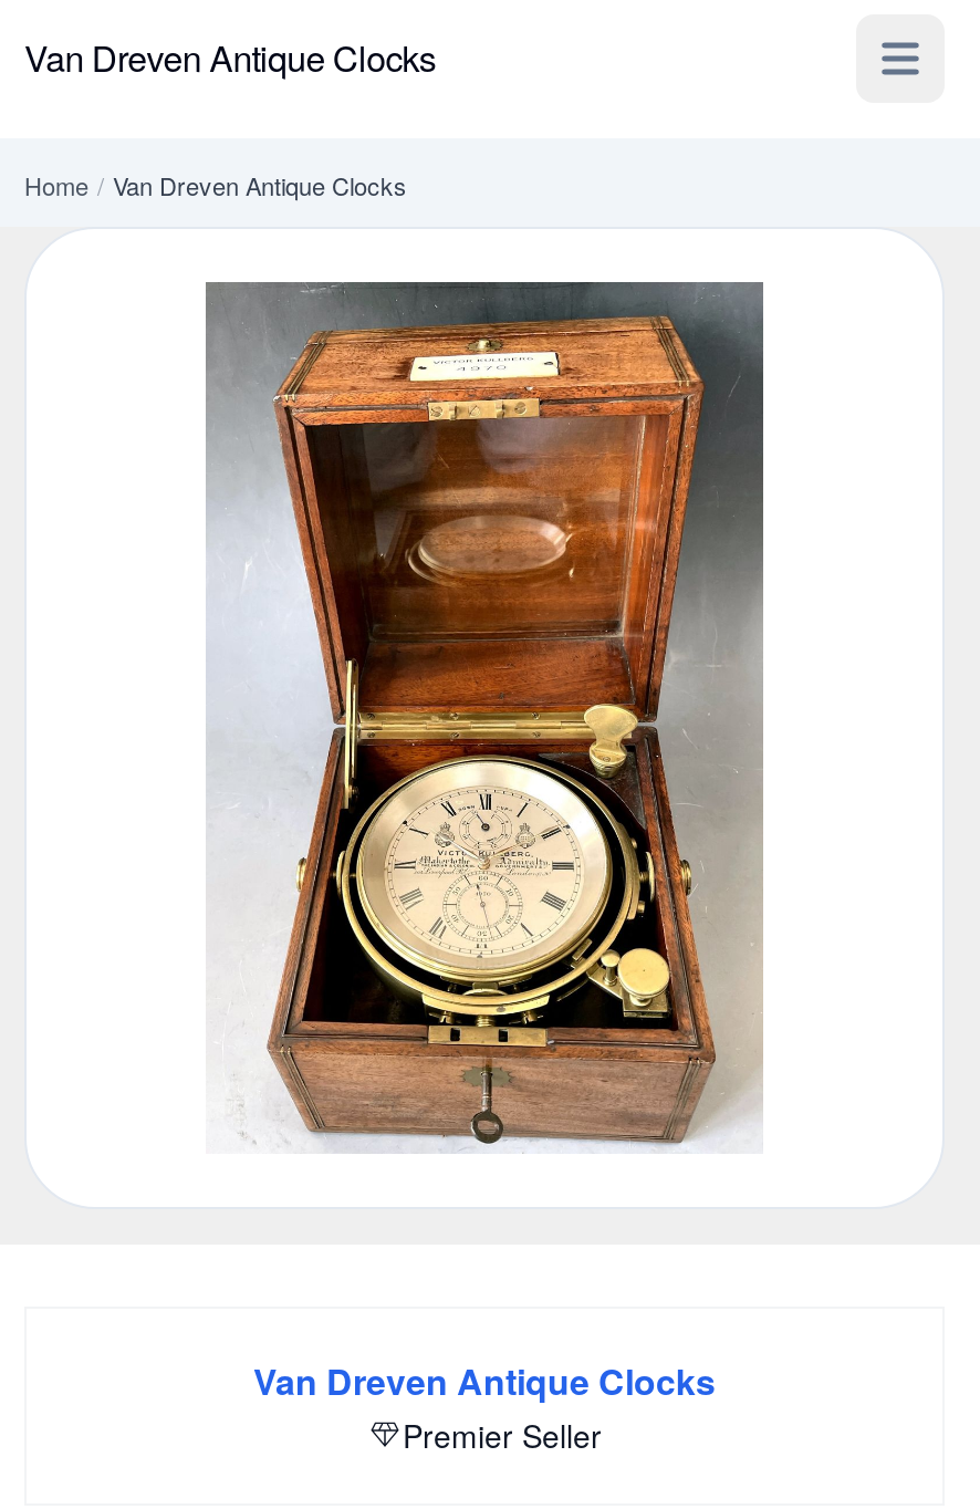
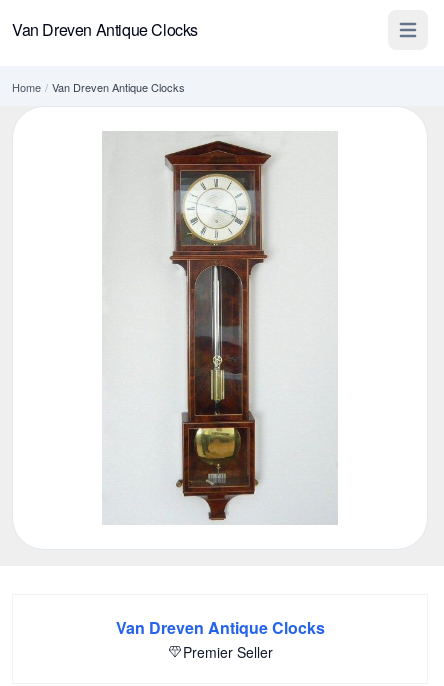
- [image]
+ [image]
